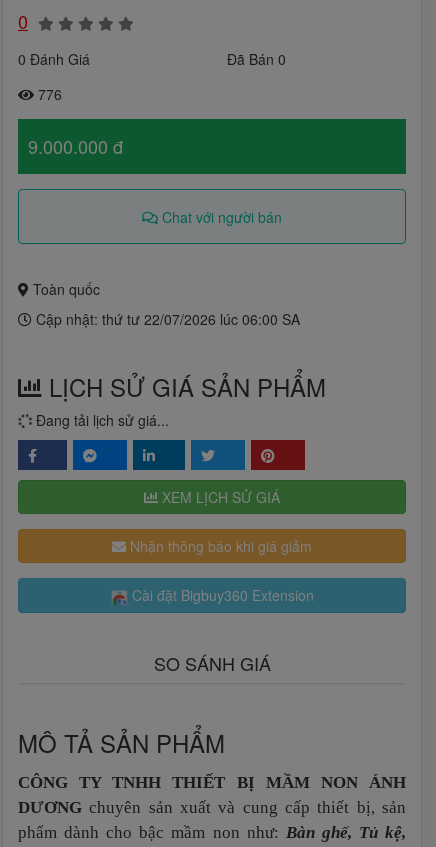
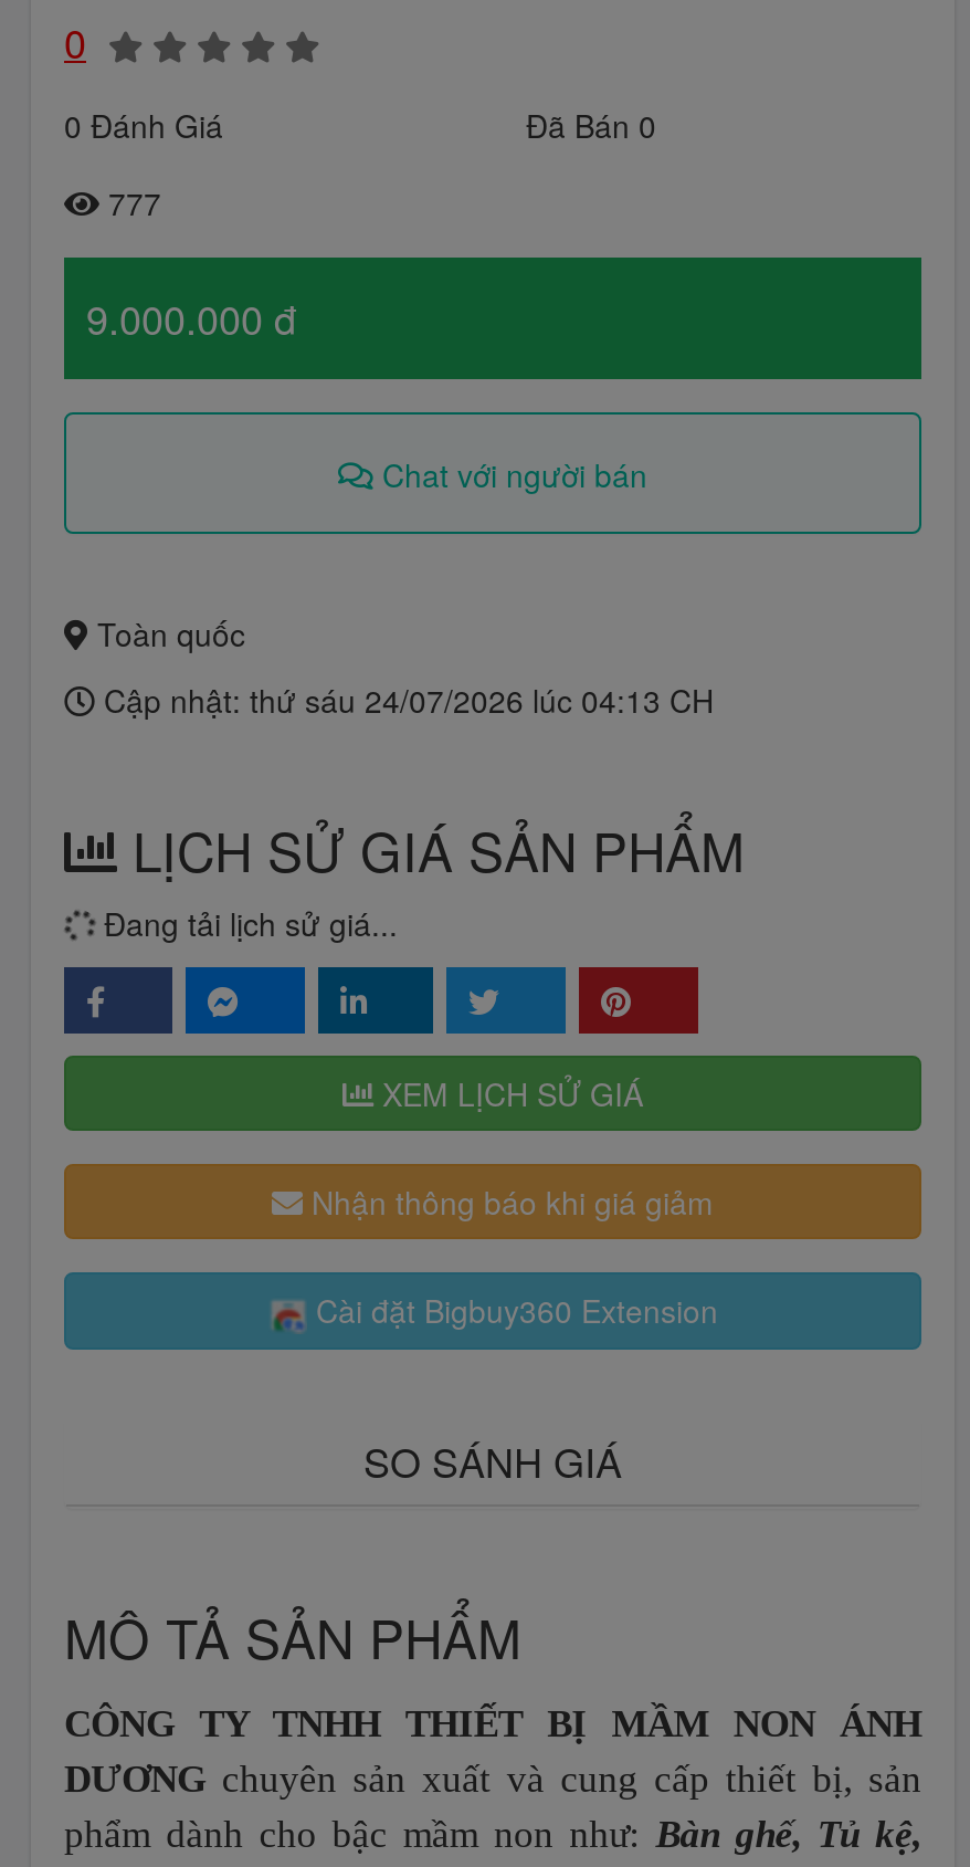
- 776
+ 777

- Cập nhật: thứ tư 22/07/2026 lúc 06:00 SA
+ Cập nhật: thứ sáu 24/07/2026 lúc 04:13 CH
